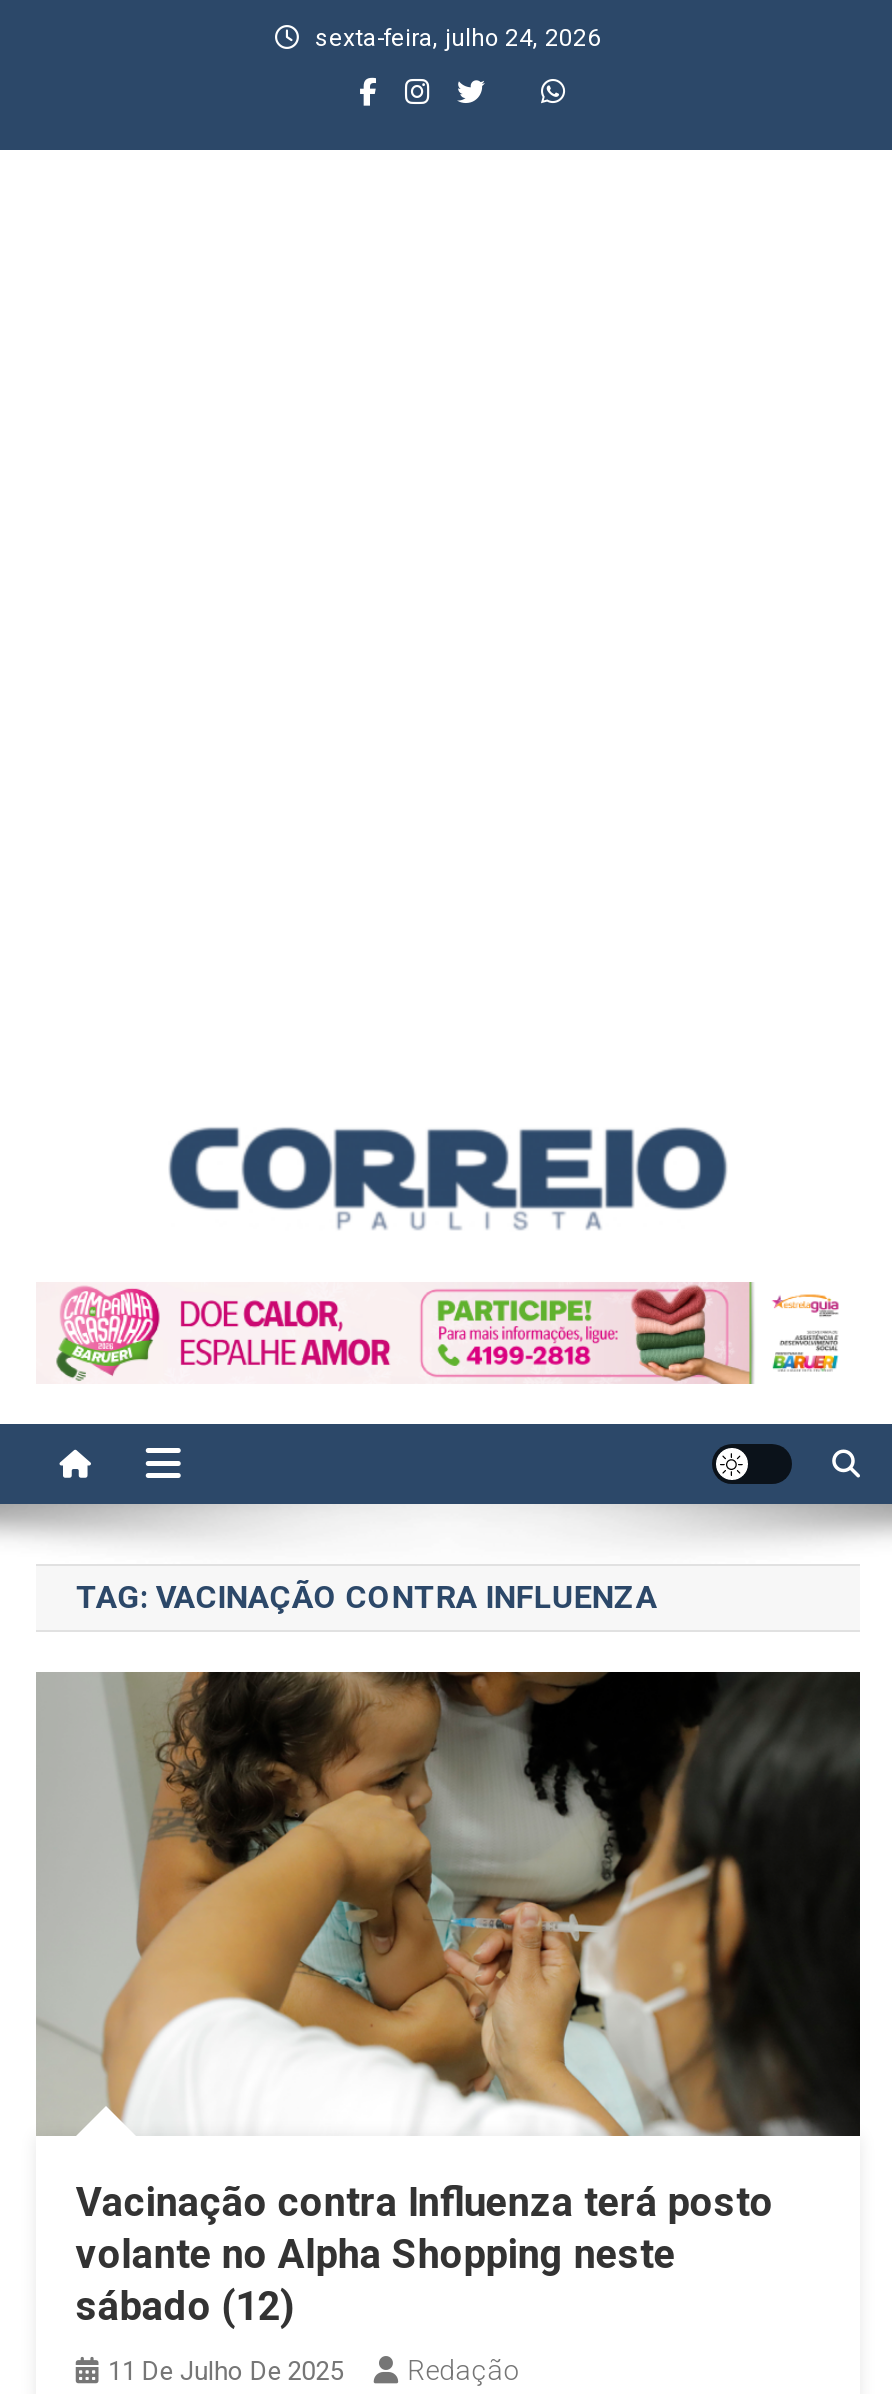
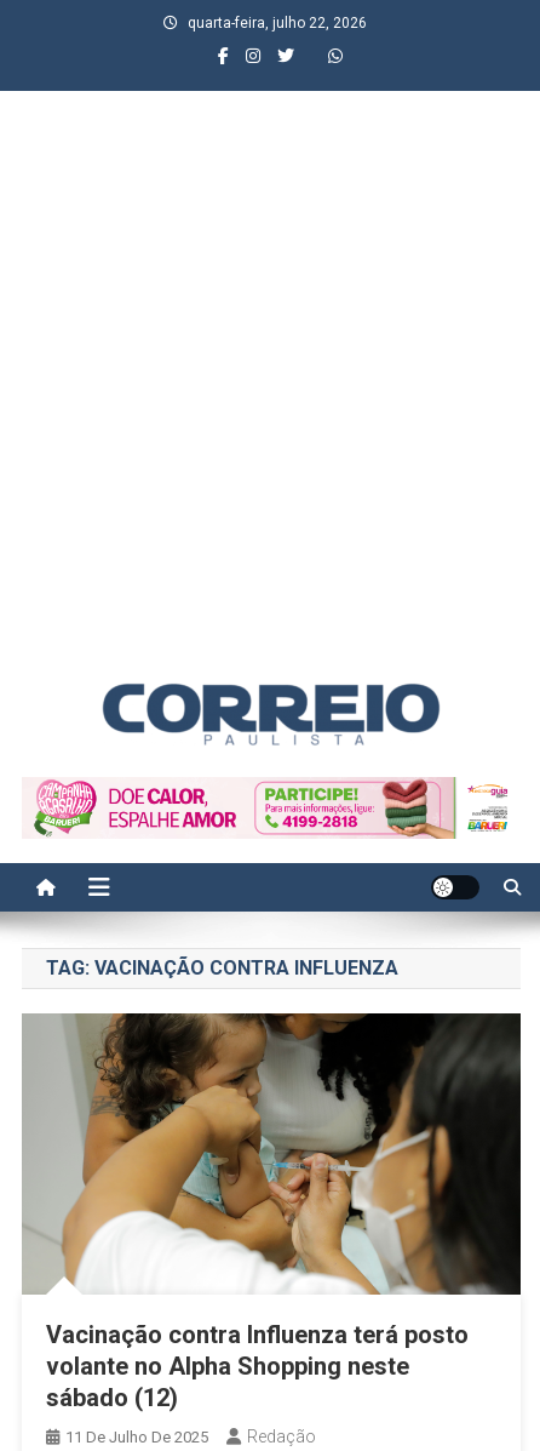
- sexta-feira, julho 24, 2026
+ quarta-feira, julho 22, 2026
